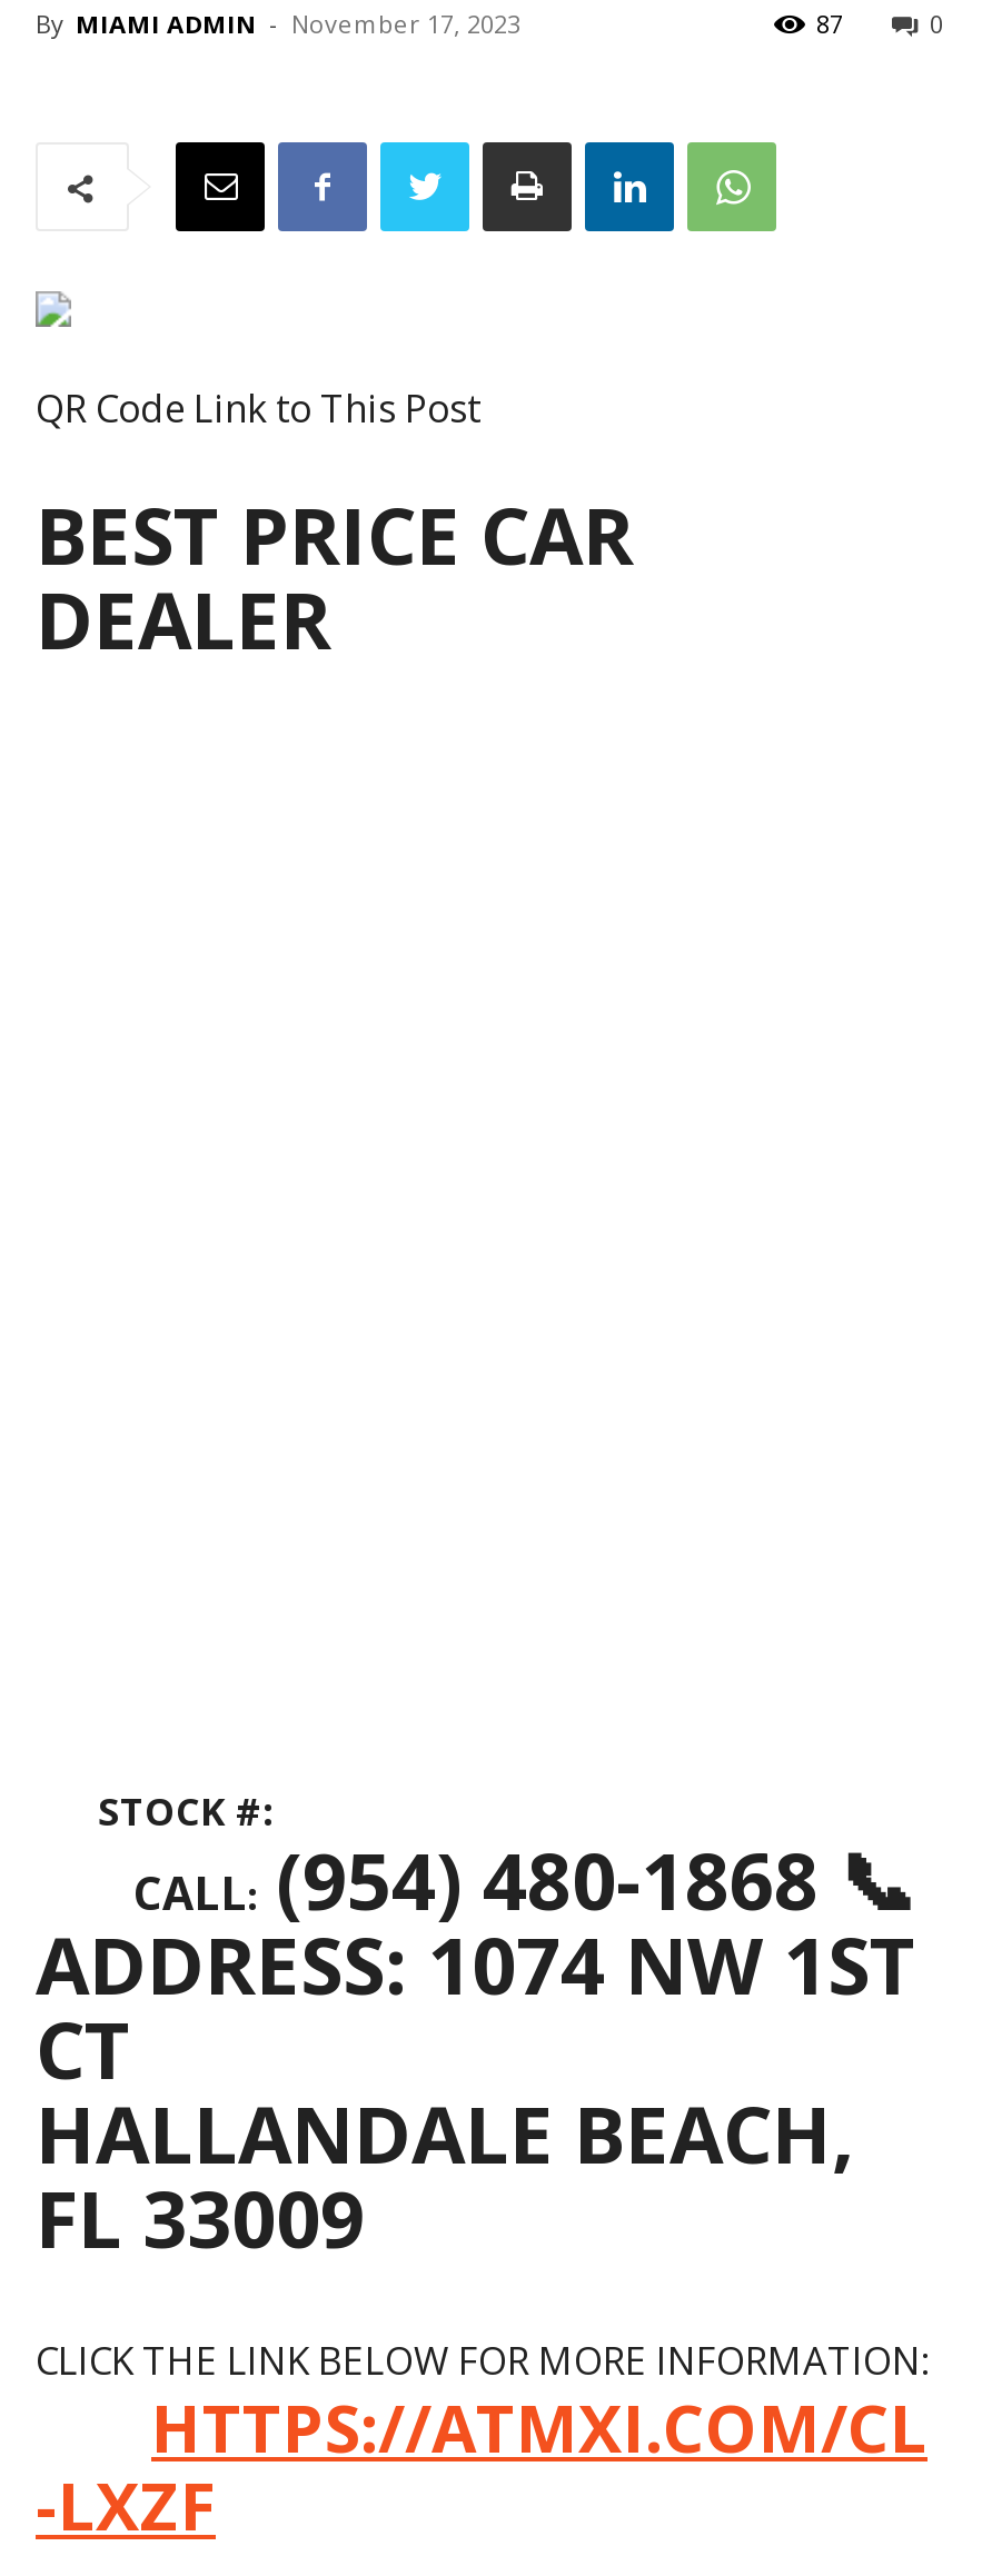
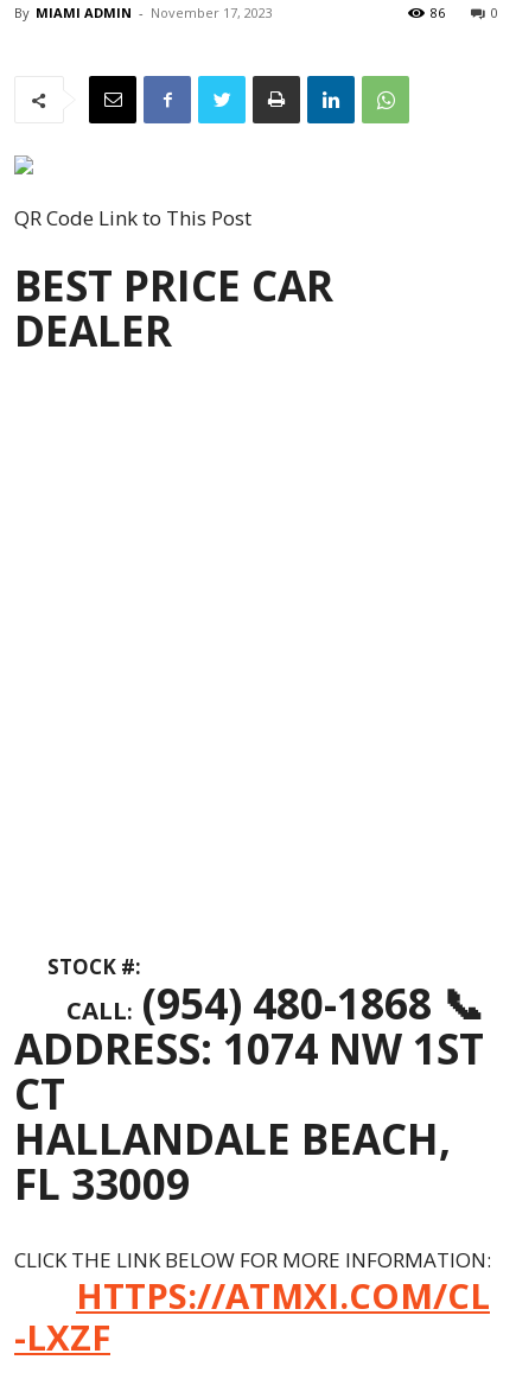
- 87
+ 86
